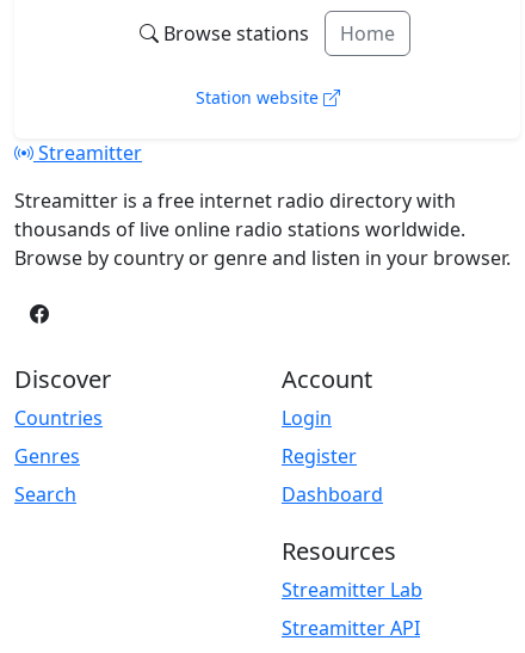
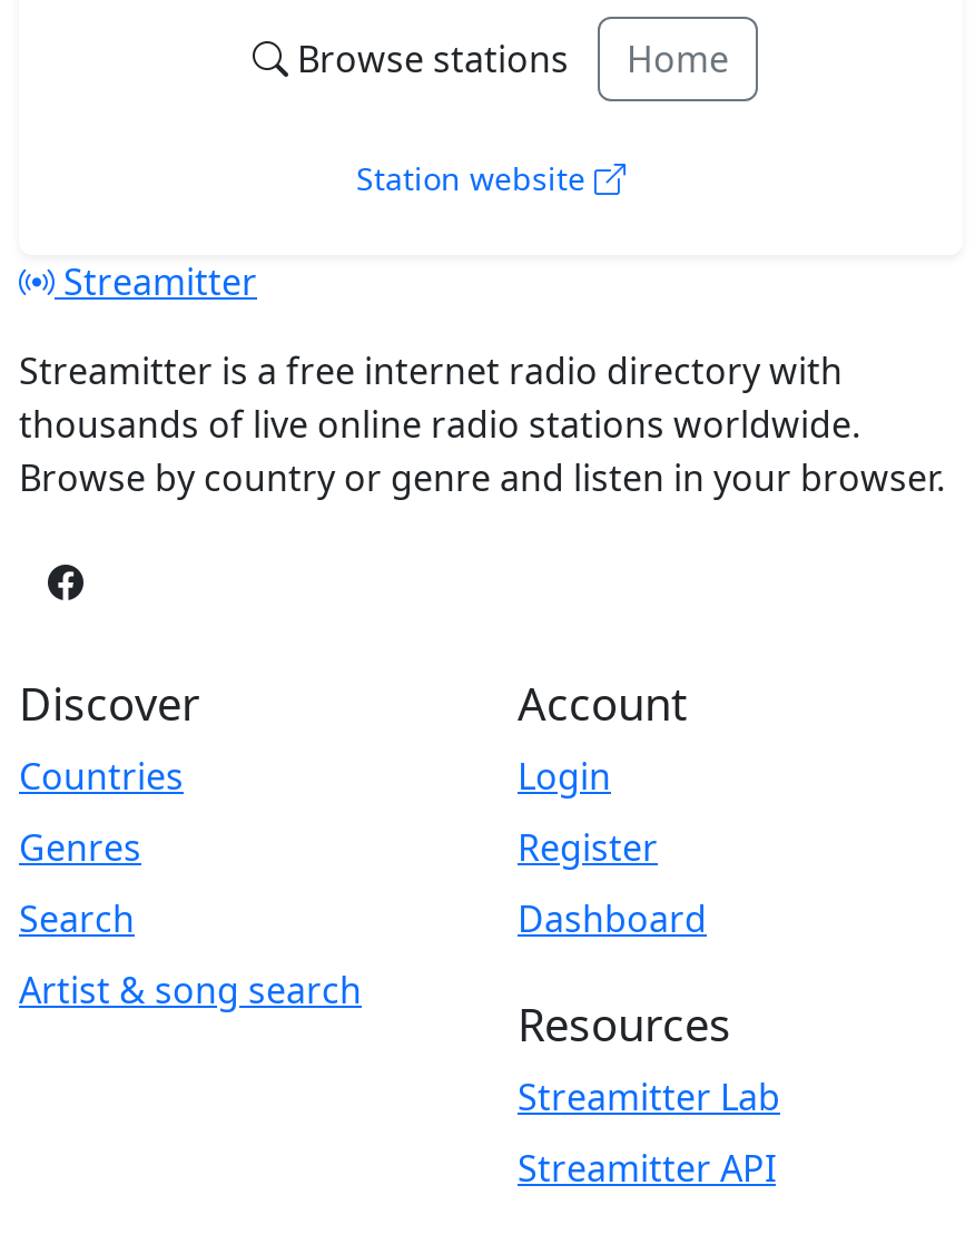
+ Artist & song search
